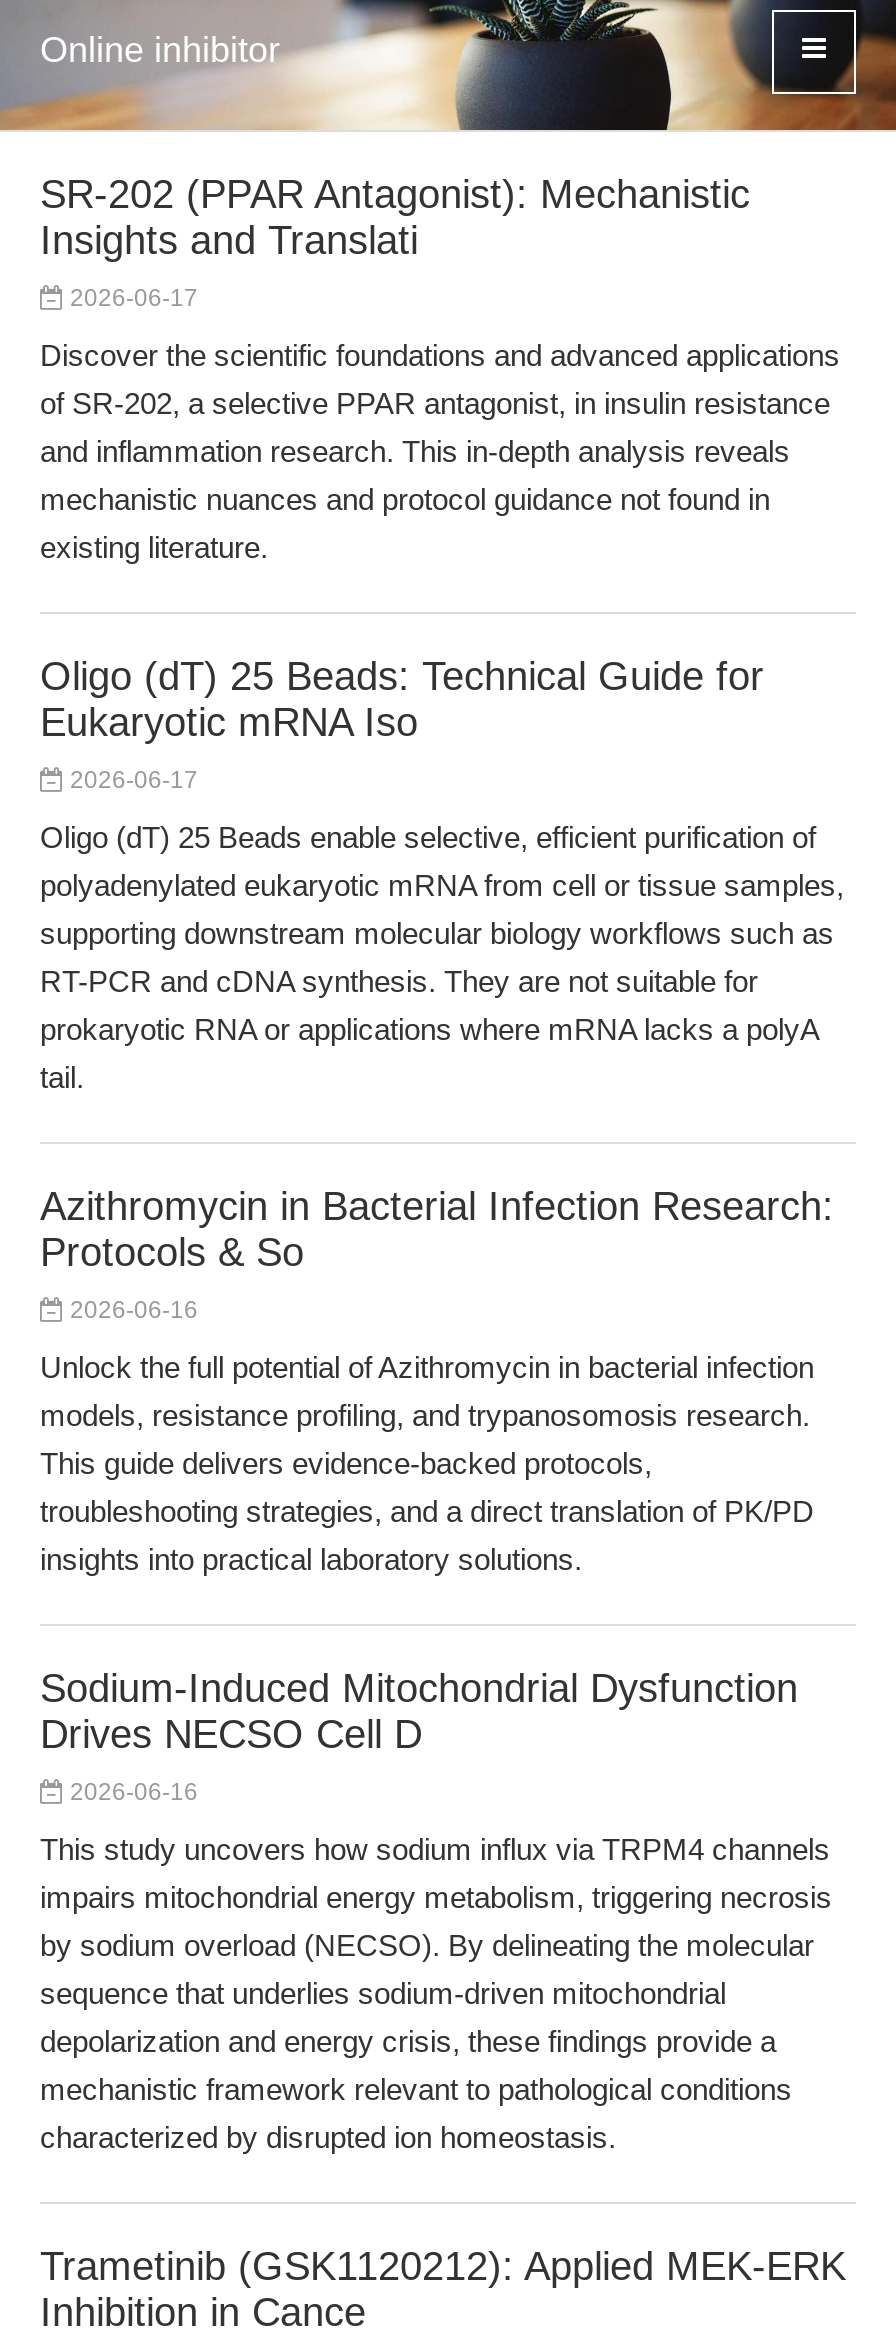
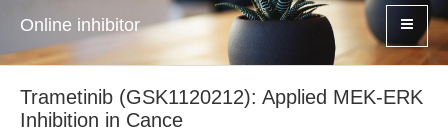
- SR-202 (PPAR Antagonist): Mechanistic
- Insights and Translati
- 2026-06-17
- Discover the scientific foundations and advanced applications
- of SR-202, a selective PPAR antagonist, in insulin resistance
- and inflammation research. This in-depth analysis reveals
- mechanistic nuances and protocol guidance not found in
- existing literature.
- Oligo (dT) 25 Beads: Technical Guide for
- Eukaryotic mRNA Iso
- 2026-06-17
- Oligo (dT) 25 Beads enable selective, efficient purification of
- polyadenylated eukaryotic mRNA from cell or tissue samples,
- supporting downstream molecular biology workflows such as
- RT-PCR and cDNA synthesis. They are not suitable for
- prokaryotic RNA or applications where mRNA lacks a polyA
- tail.
- Azithromycin in Bacterial Infection Research:
- Protocols & So
- 2026-06-16
- Unlock the full potential of Azithromycin in bacterial infection
- models, resistance profiling, and trypanosomosis research.
- This guide delivers evidence-backed protocols,
- troubleshooting strategies, and a direct translation of PK/PD
- insights into practical laboratory solutions.
- Sodium-Induced Mitochondrial Dysfunction
- Drives NECSO Cell D
- 2026-06-16
- This study uncovers how sodium influx via TRPM4 channels
- impairs mitochondrial energy metabolism, triggering necrosis
- by sodium overload (NECSO). By delineating the molecular
- sequence that underlies sodium-driven mitochondrial
- depolarization and energy crisis, these findings provide a
- mechanistic framework relevant to pathological conditions
- characterized by disrupted ion homeostasis.
